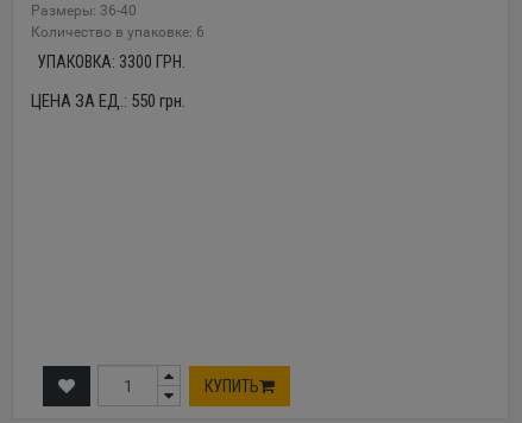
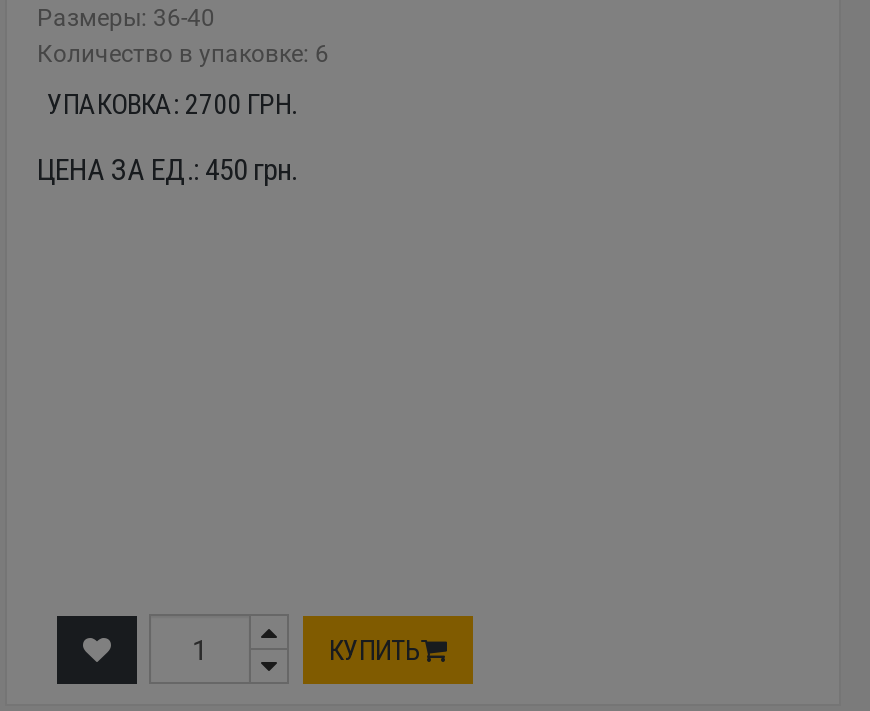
- УПАКОВКА: 3300 ГРН.
+ УПАКОВКА: 2700 ГРН.

- ЦЕНА ЗА ЕД.: 550 грн.
+ ЦЕНА ЗА ЕД.: 450 грн.
